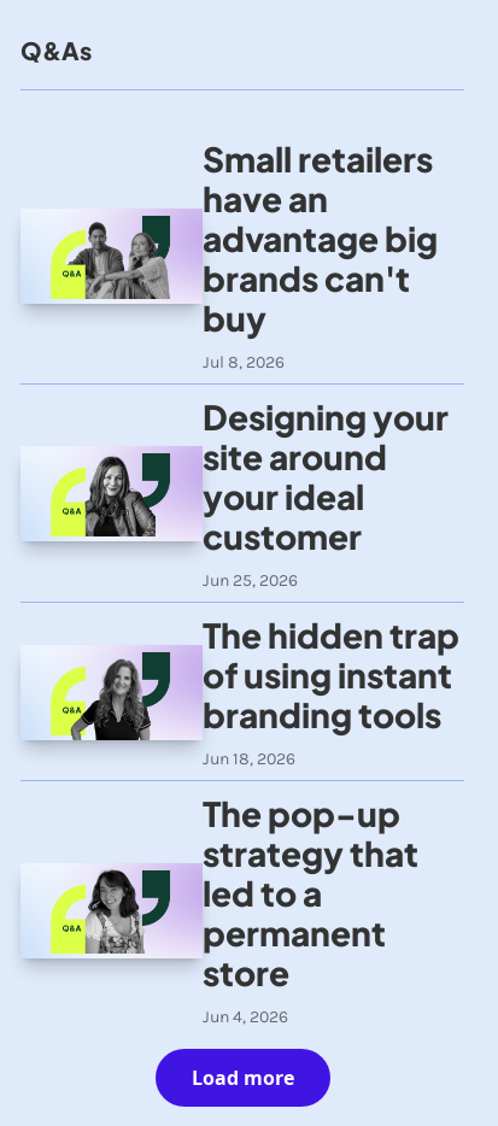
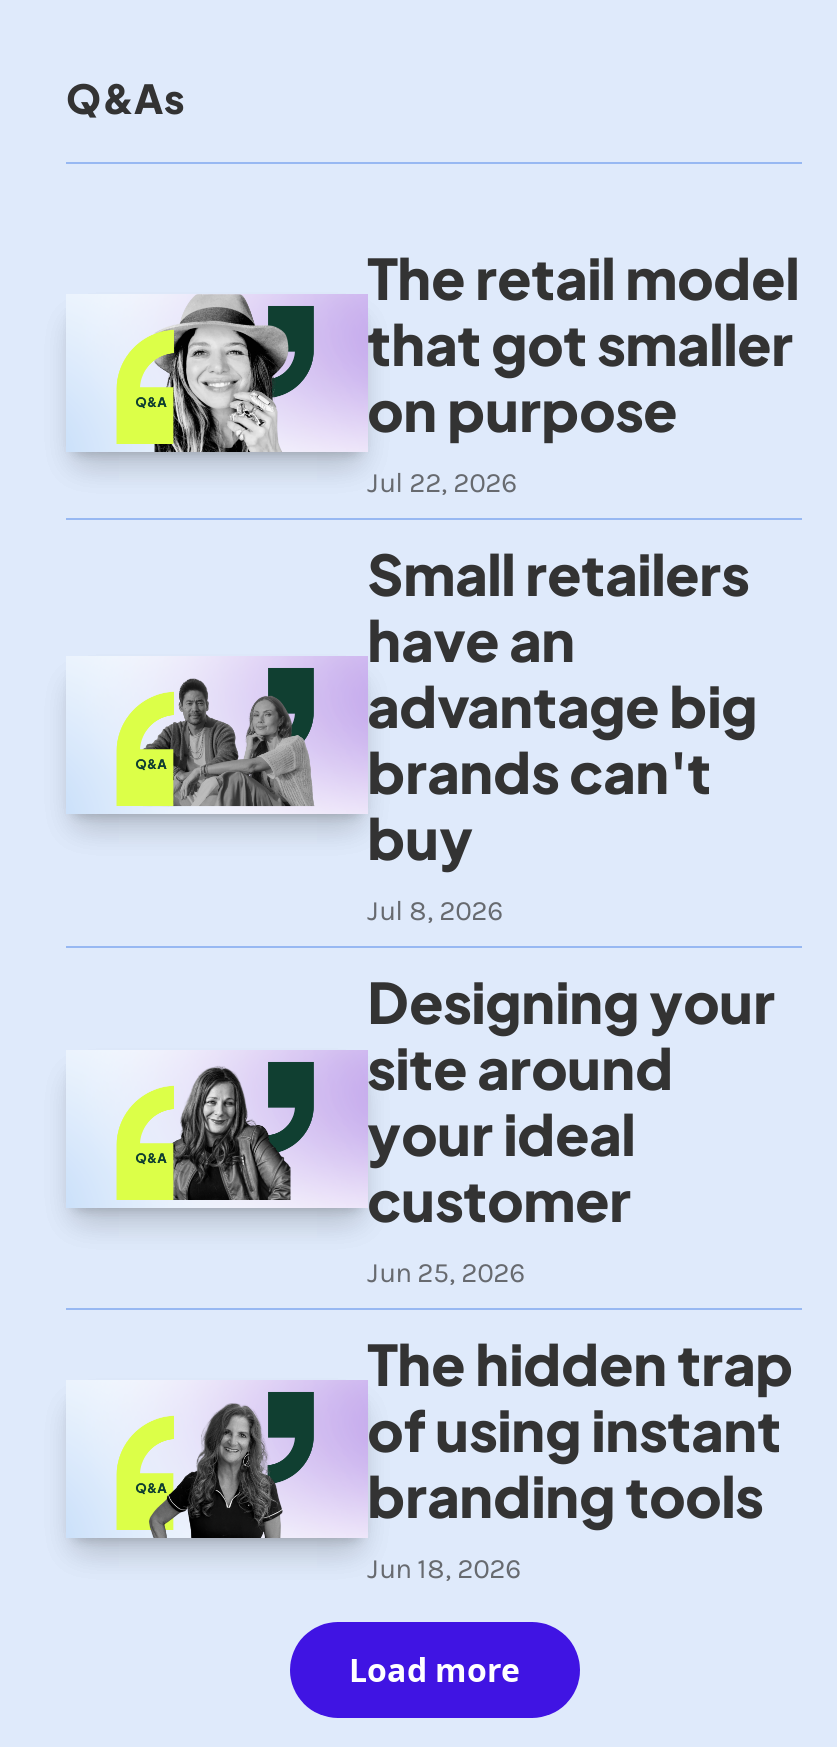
+ [image]
+ The retail model
+ that got smaller
+ on purpose
+ Jul 22, 2026

moved down: [image] | Small retailers | have an | ... | branding tools | Jun 18, 2026

- [image]
- The pop-up
- strategy that
- led to a
- permanent
- store
- Jun 4, 2026
